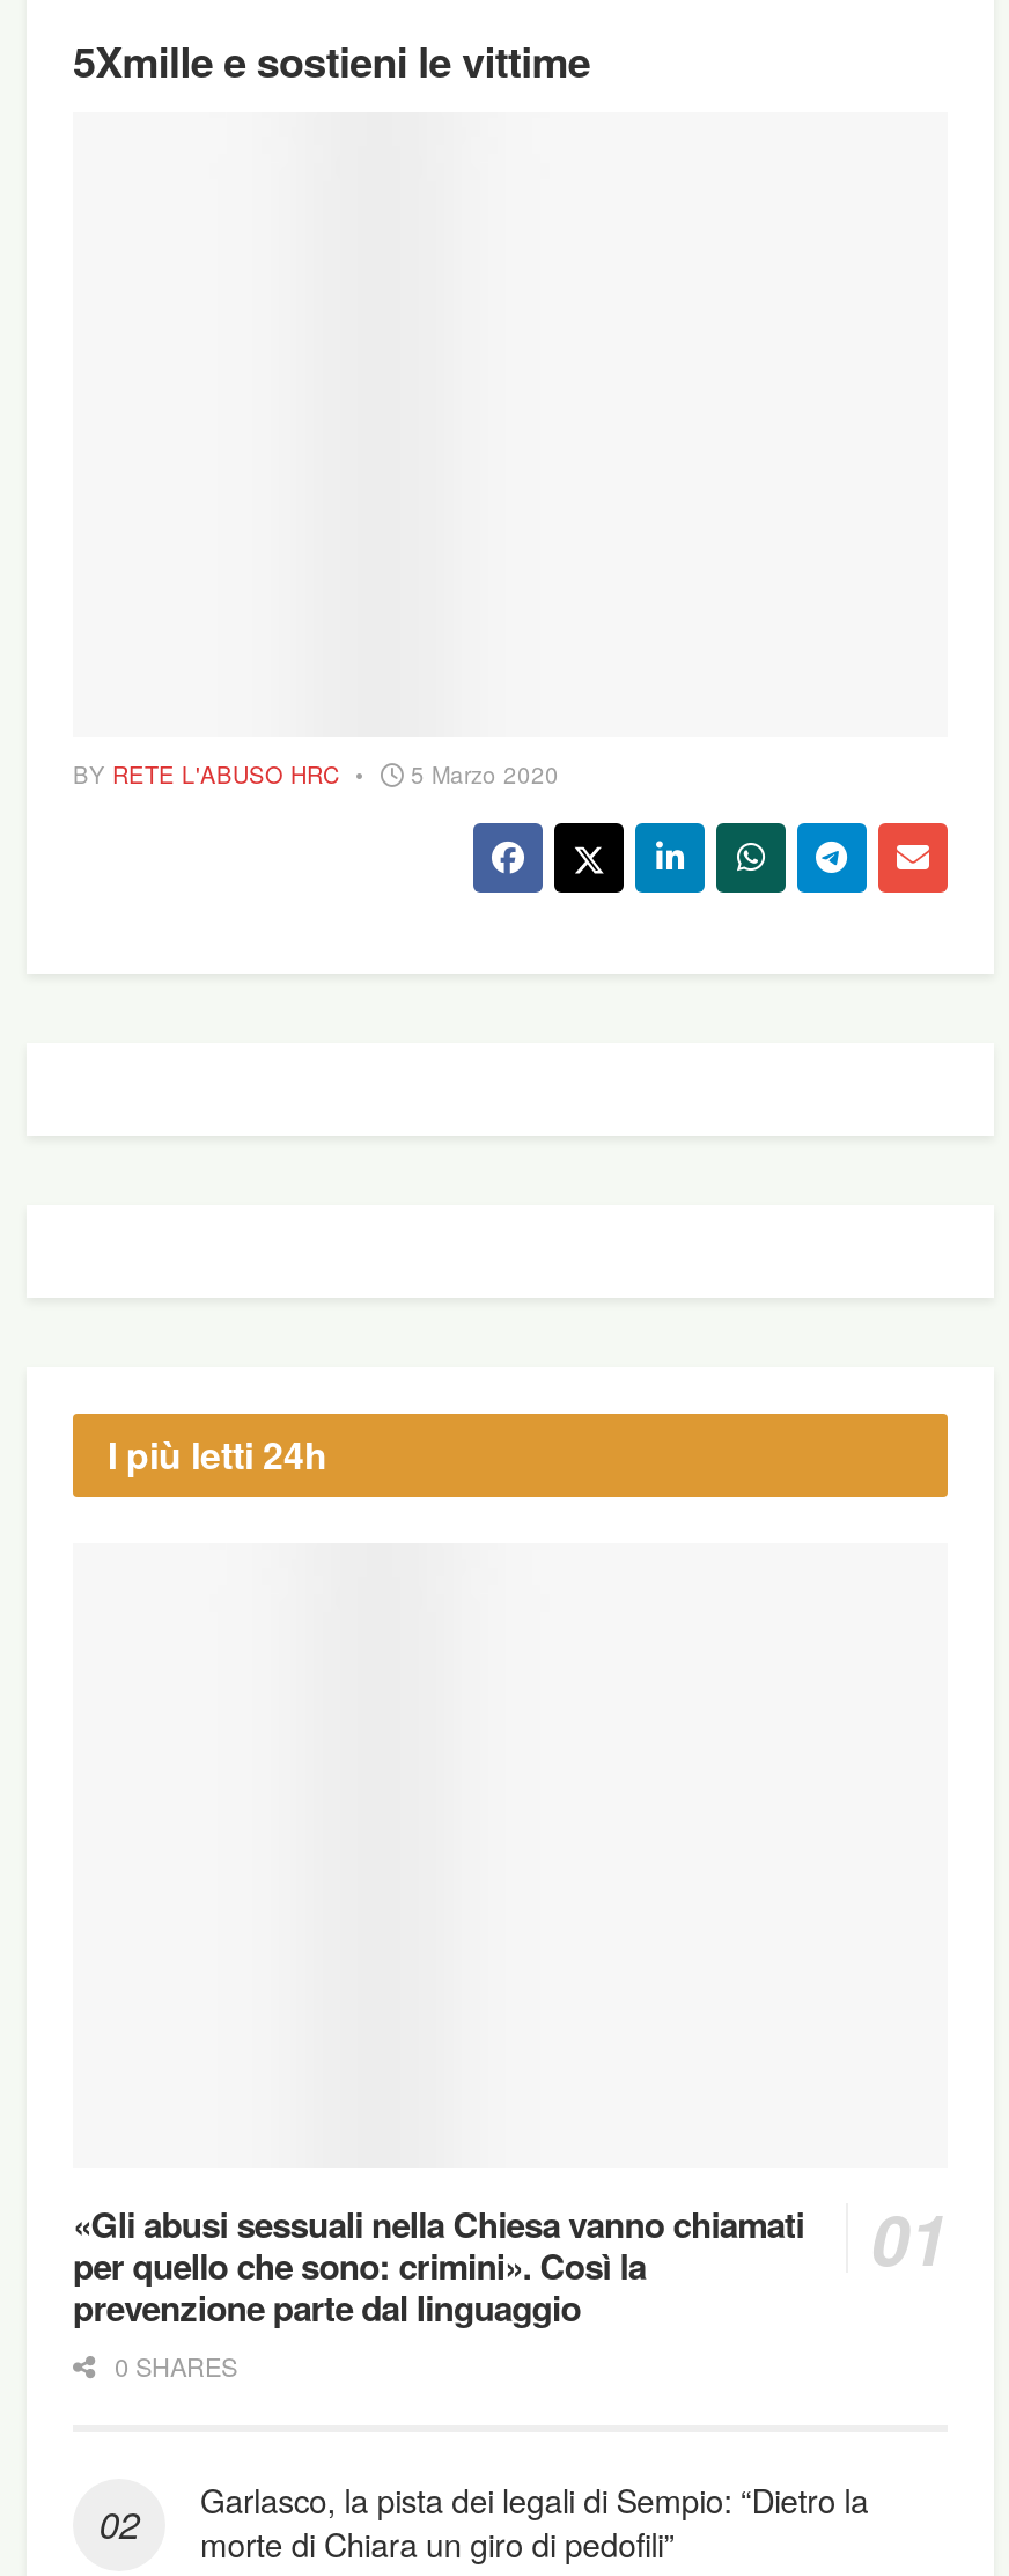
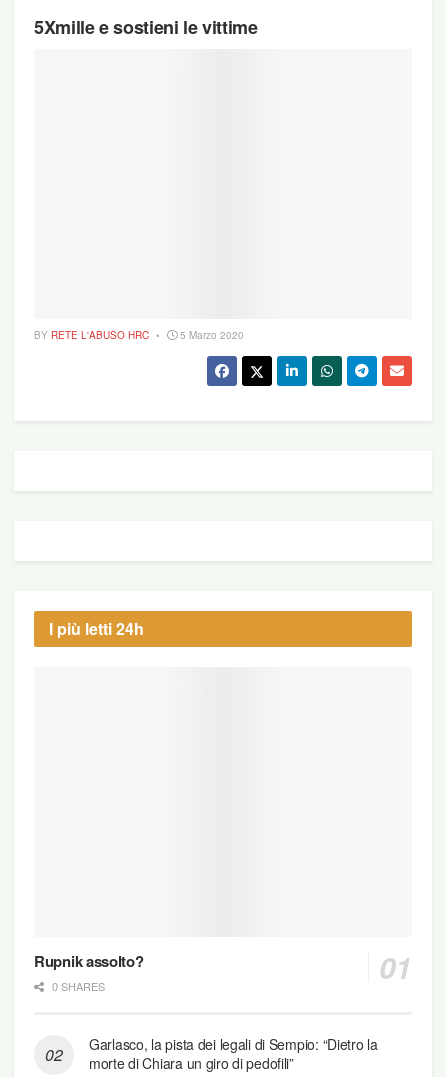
- «Gli abusi sessuali nella Chiesa vanno chiamati
- per quello che sono: crimini». Così la
- prevenzione parte dal linguaggio
+ Rupnik assolto?
